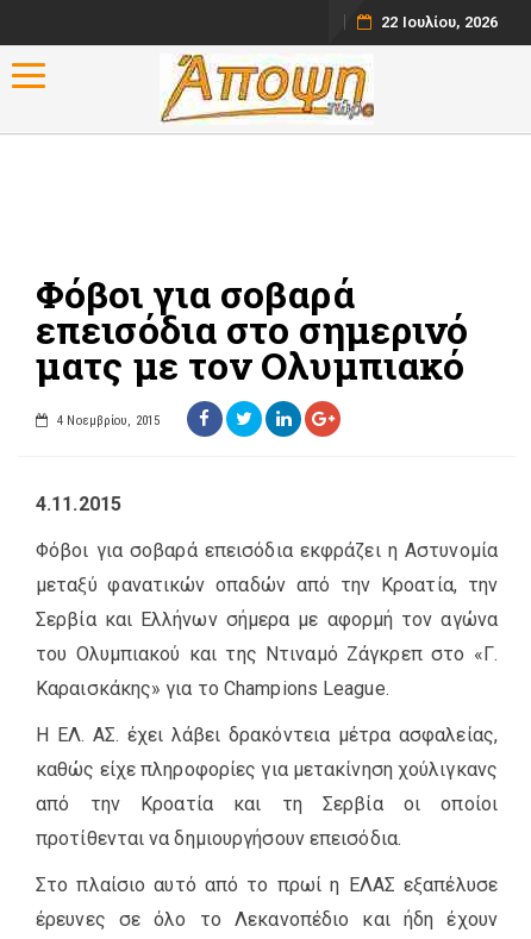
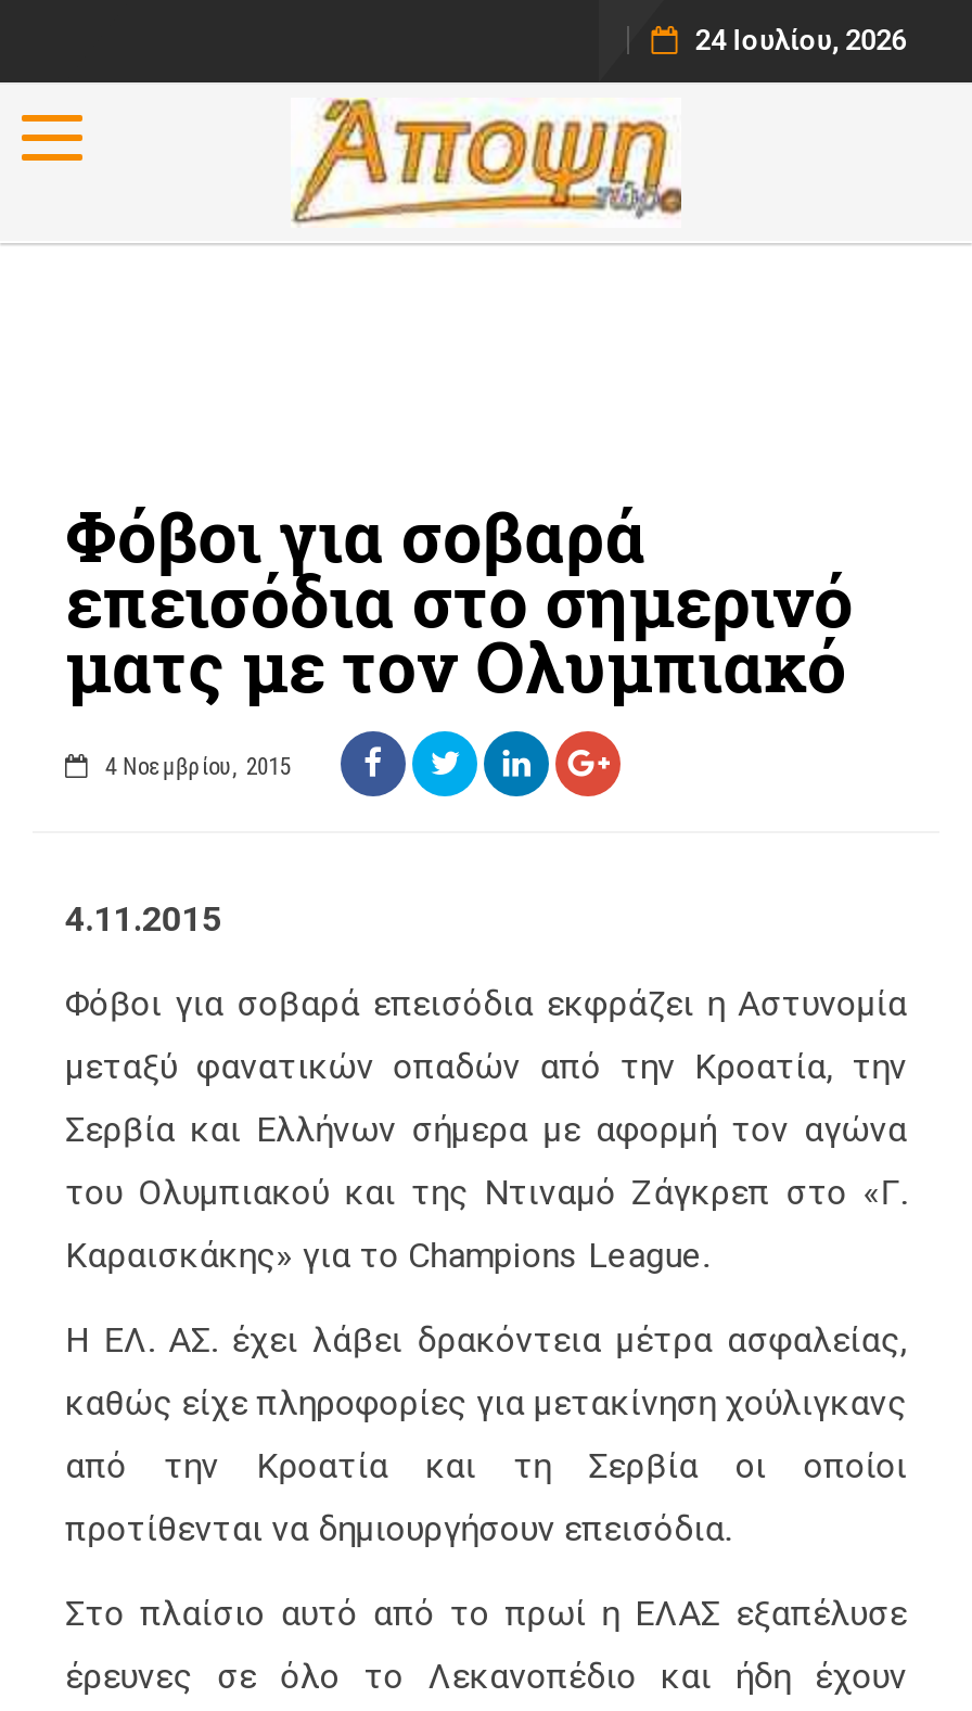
- 22 Ιουλίου, 2026
+ 24 Ιουλίου, 2026
